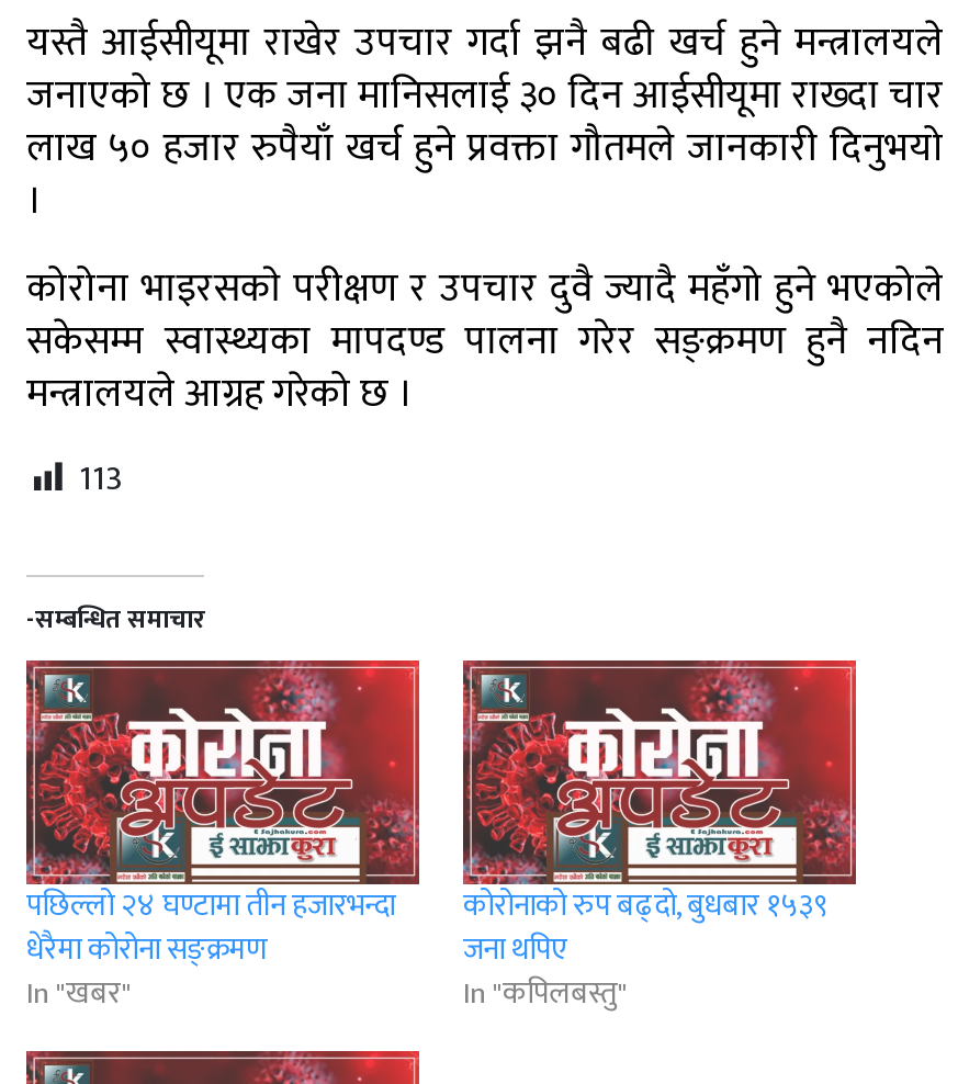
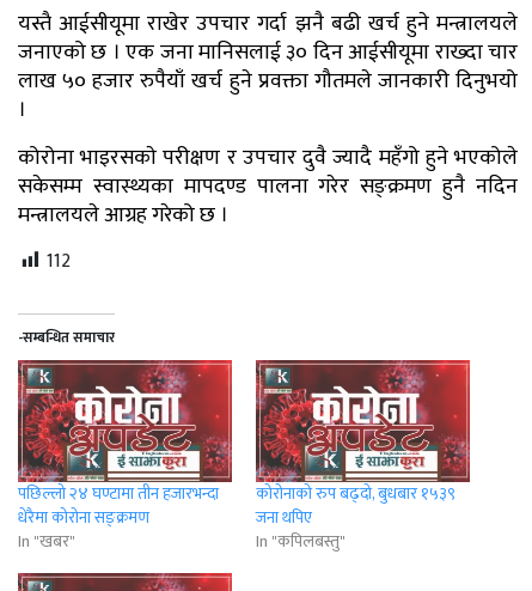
- 113
+ 112
